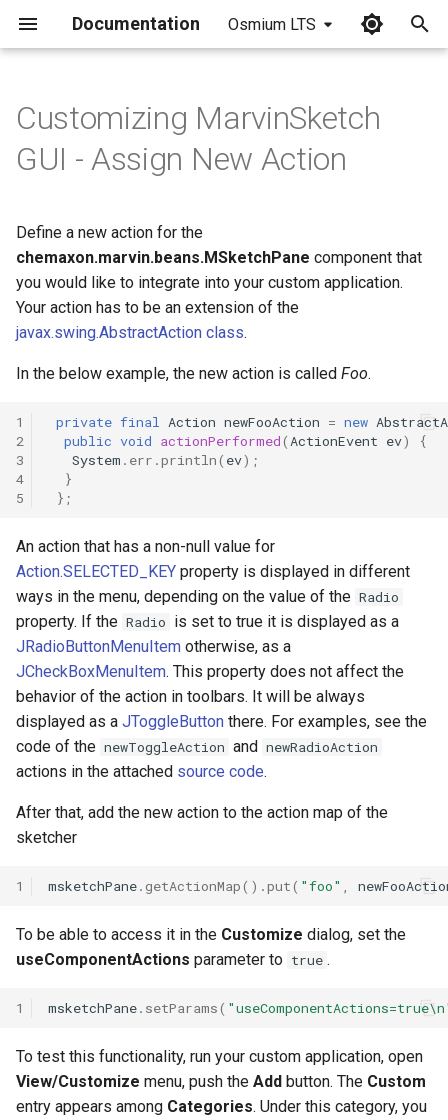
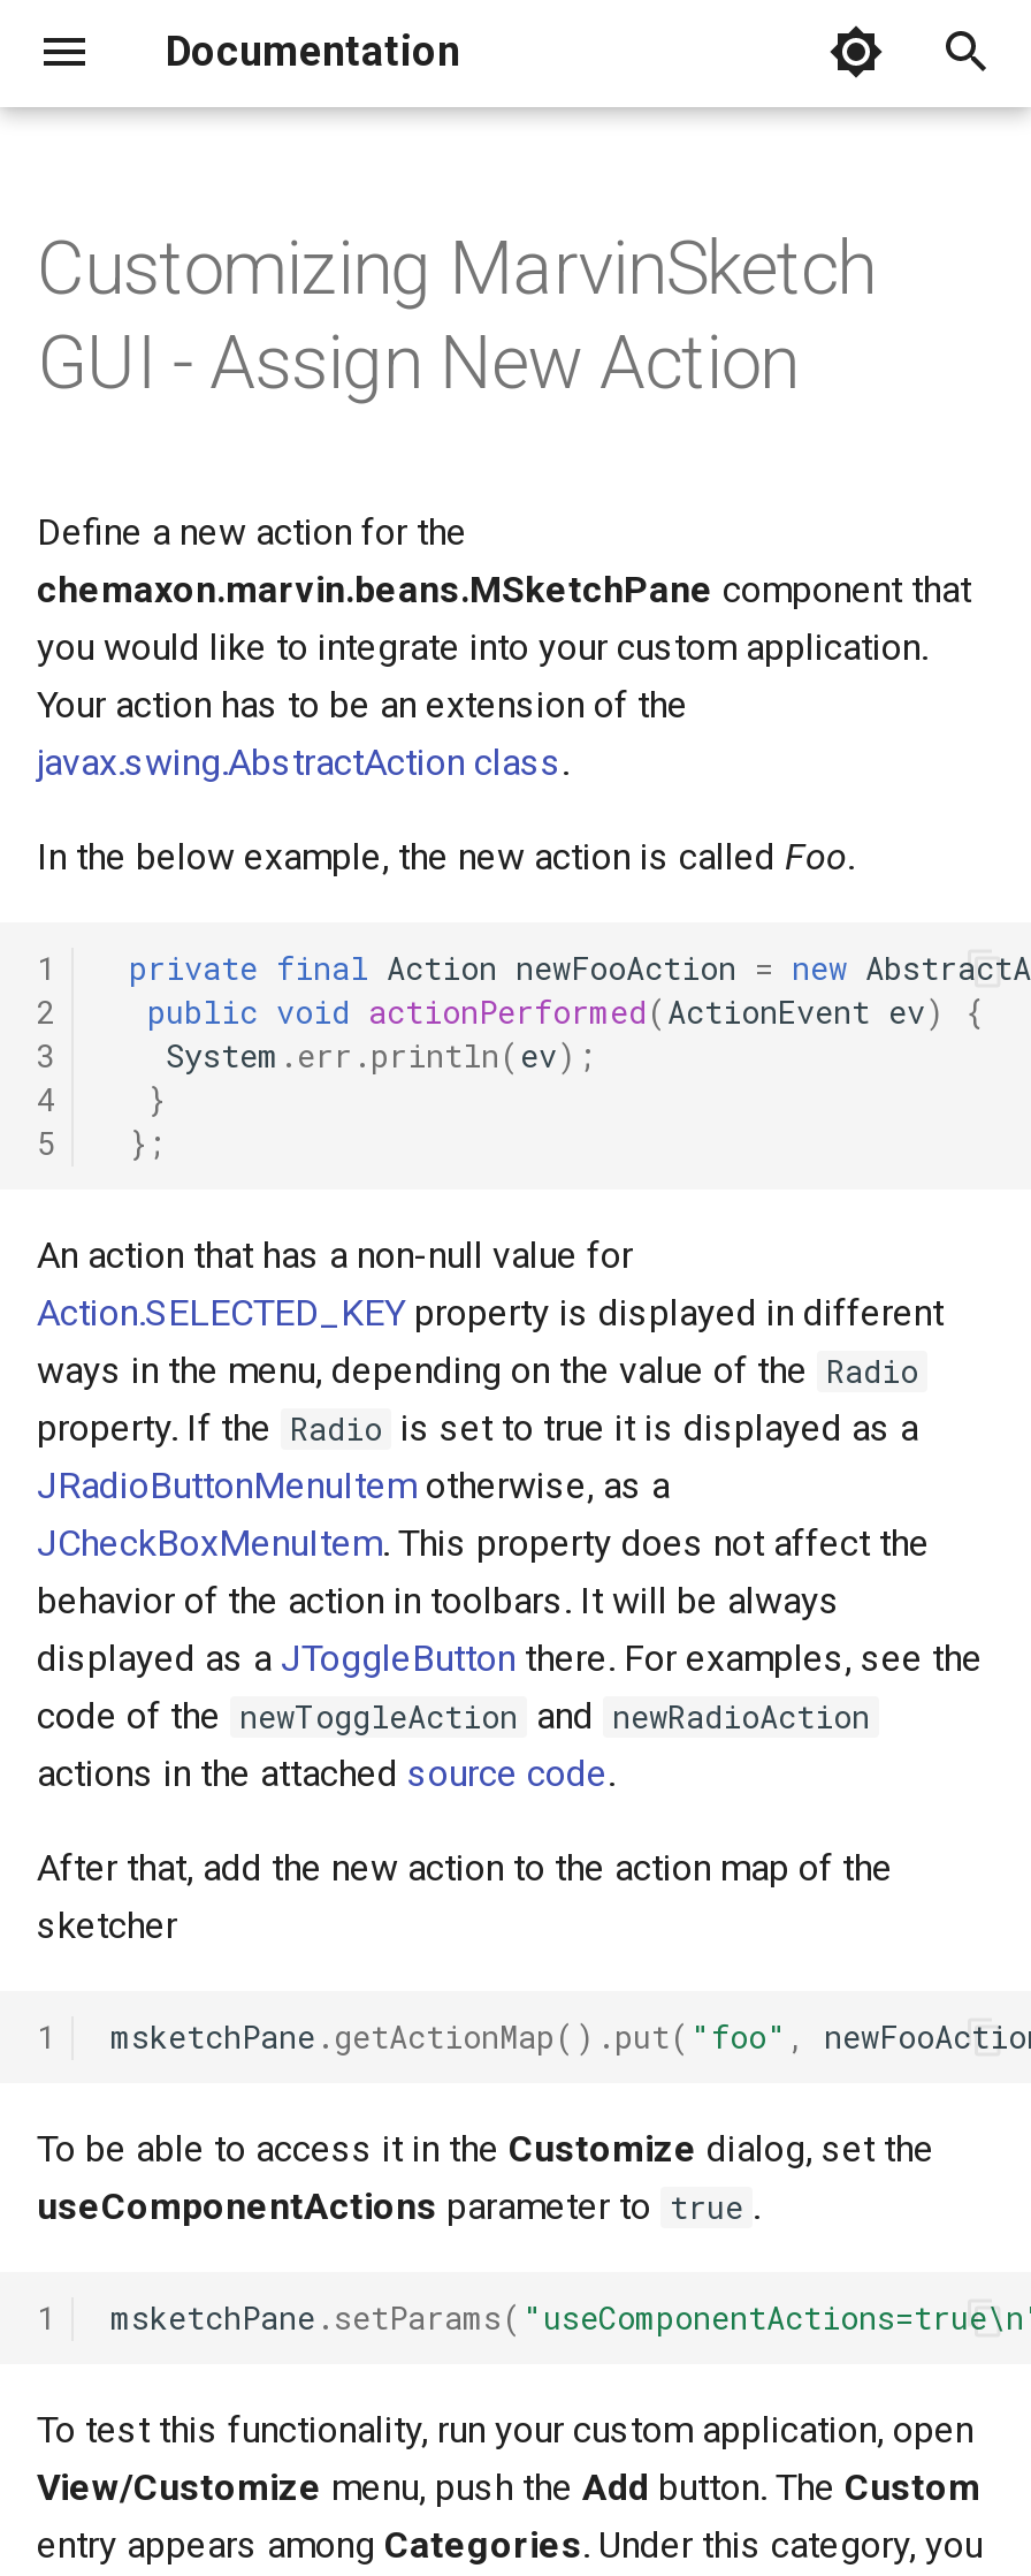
- Osmium LTS
